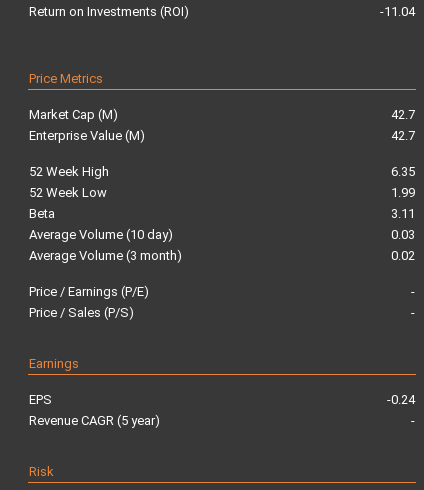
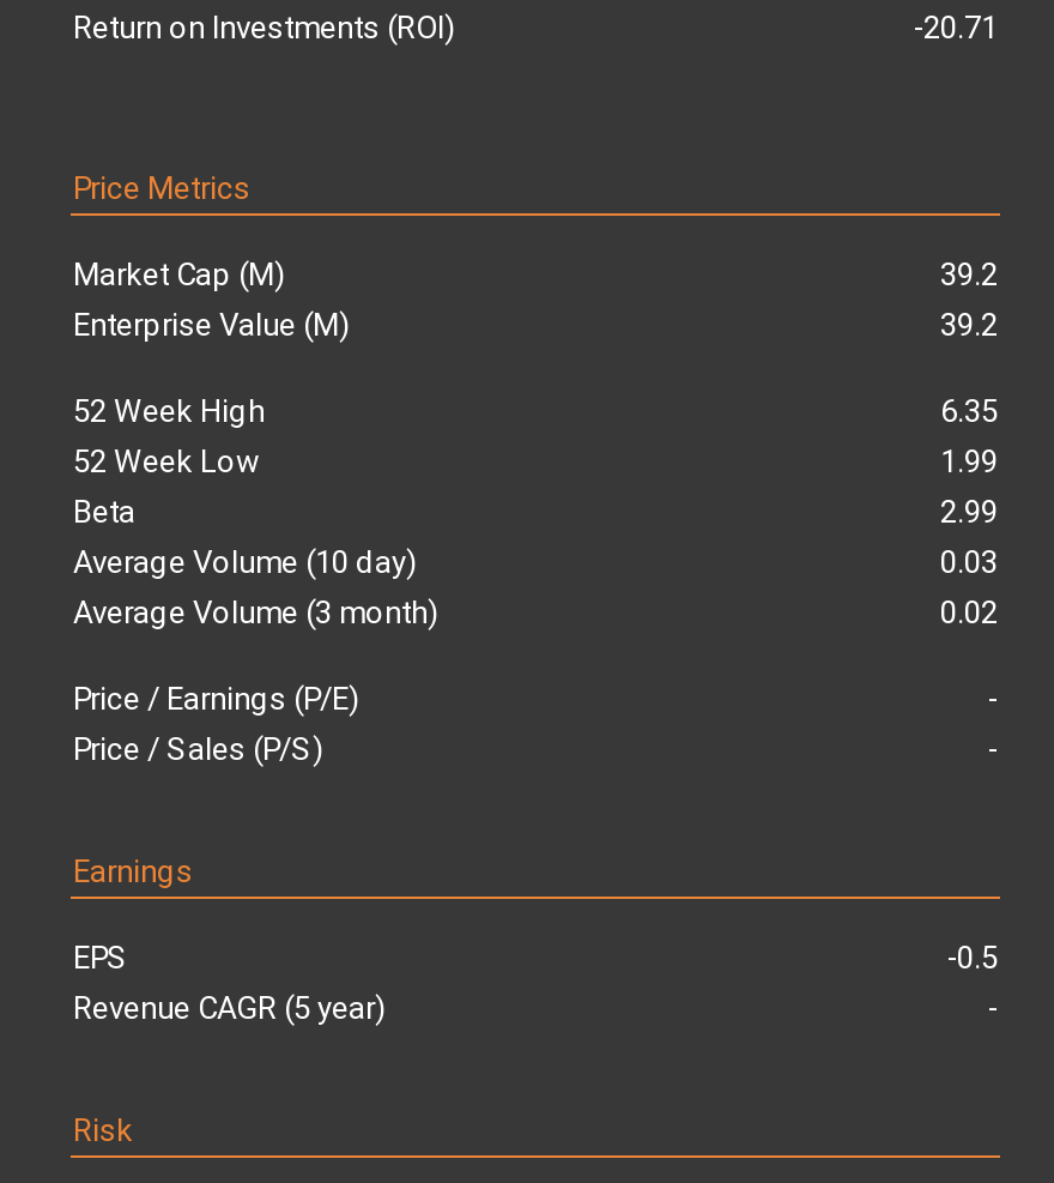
- -11.04
+ -20.71

- 42.7
+ 39.2

- 42.7
+ 39.2

- 3.11
+ 2.99

- -0.24
+ -0.5
